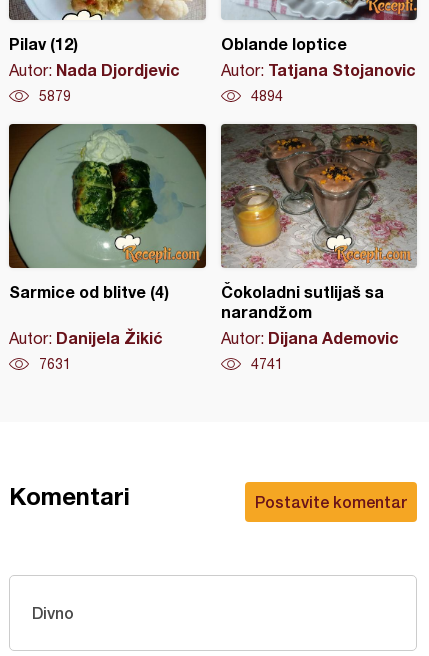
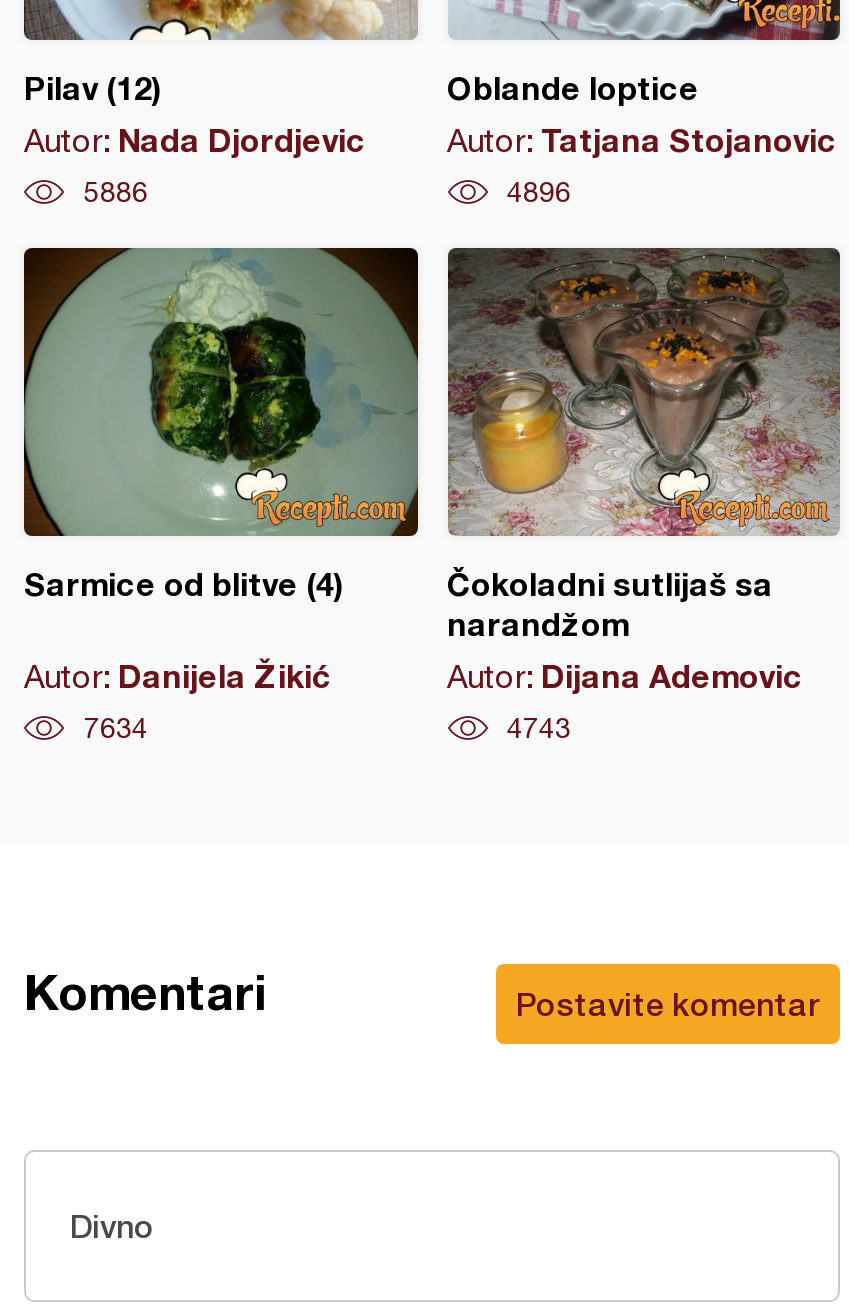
- 5879
+ 5886

- 4894
+ 4896

- 7631
+ 7634

- 4741
+ 4743
